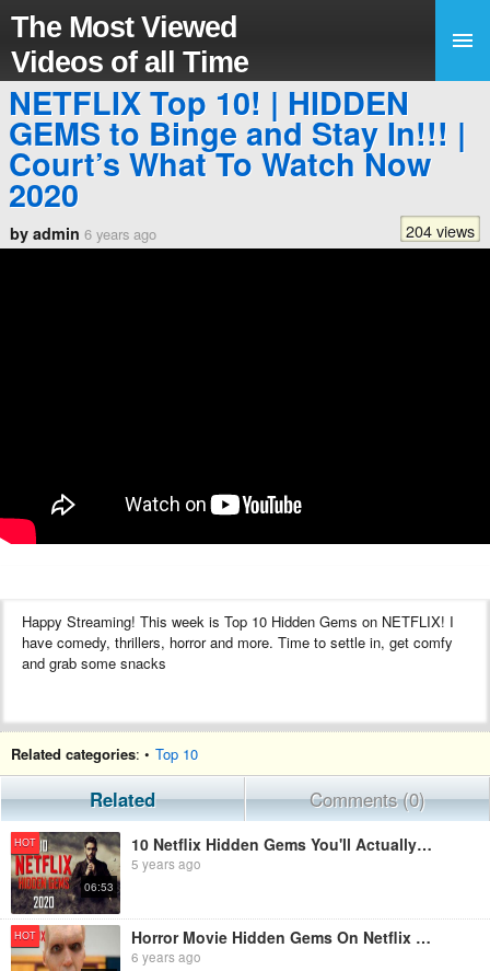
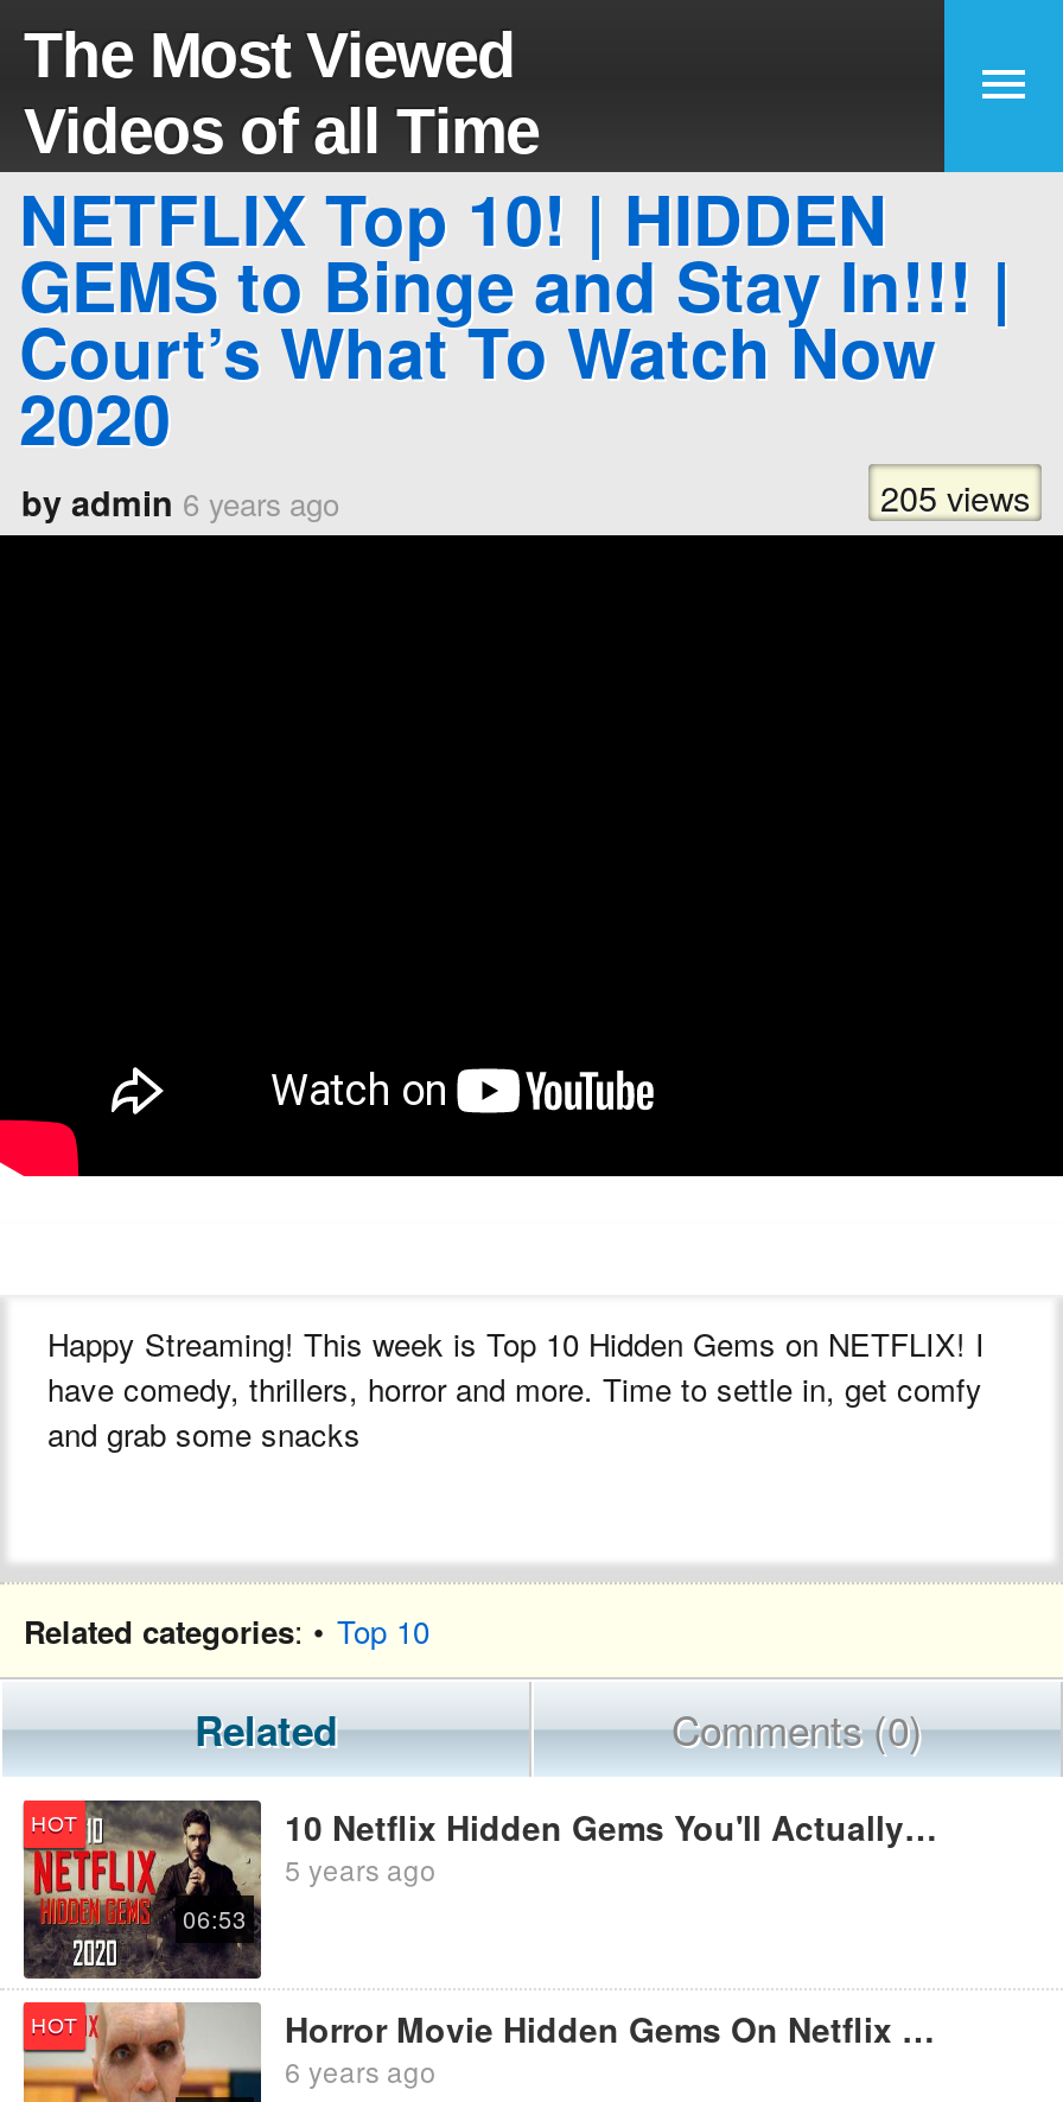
- 204 views
+ 205 views
